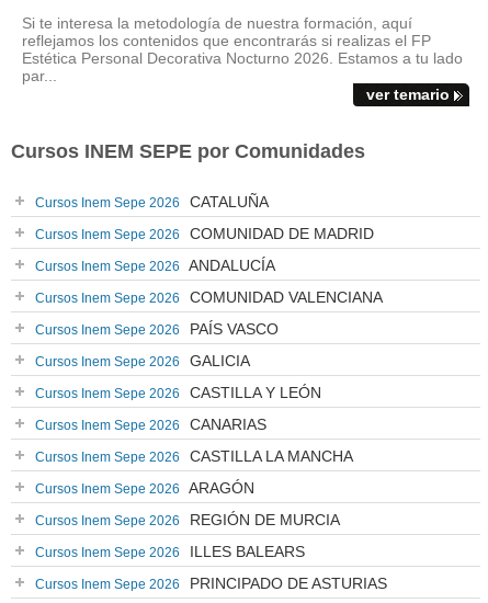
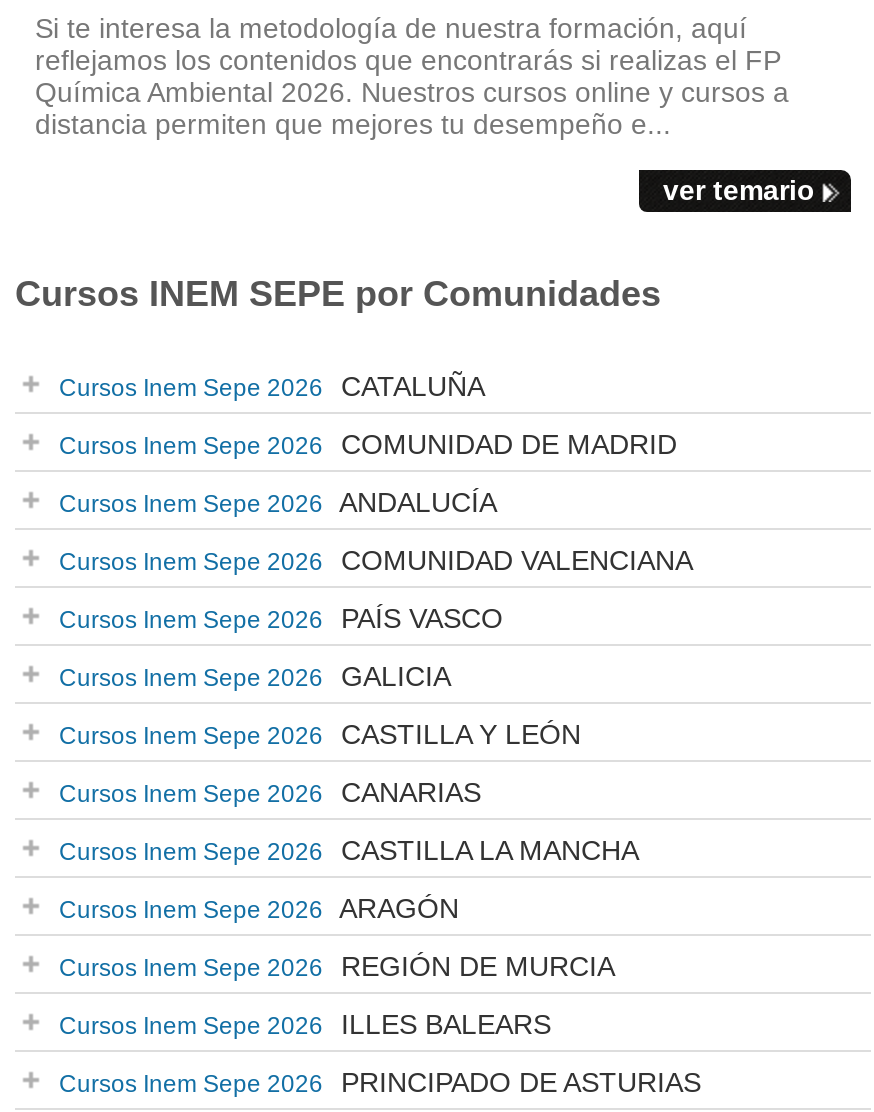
- Estética Personal Decorativa Nocturno 2026. Estamos a tu lado
- par...
+ Química Ambiental 2026. Nuestros cursos online y cursos a
+ distancia permiten que mejores tu desempeño e...
